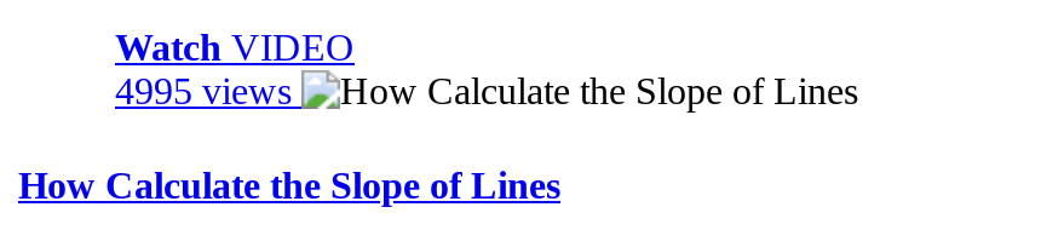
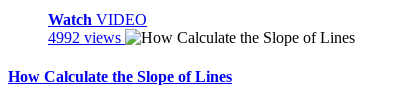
- 4995 views
+ 4992 views
